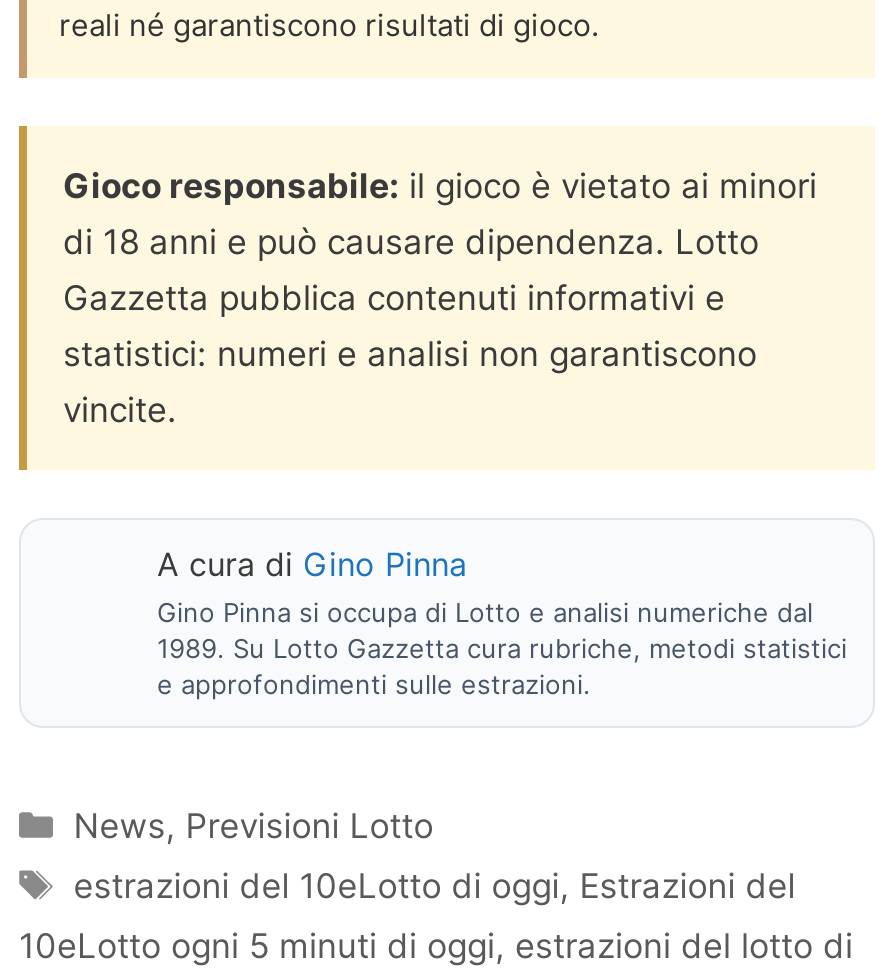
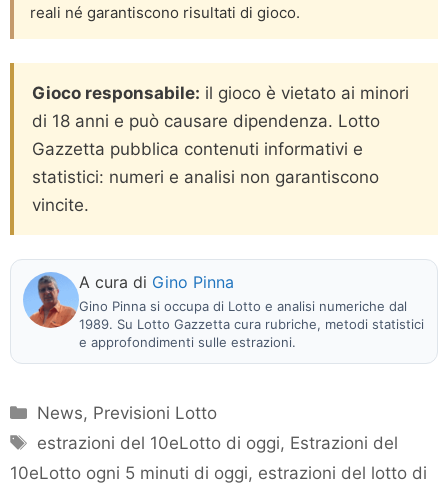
+ [image]
